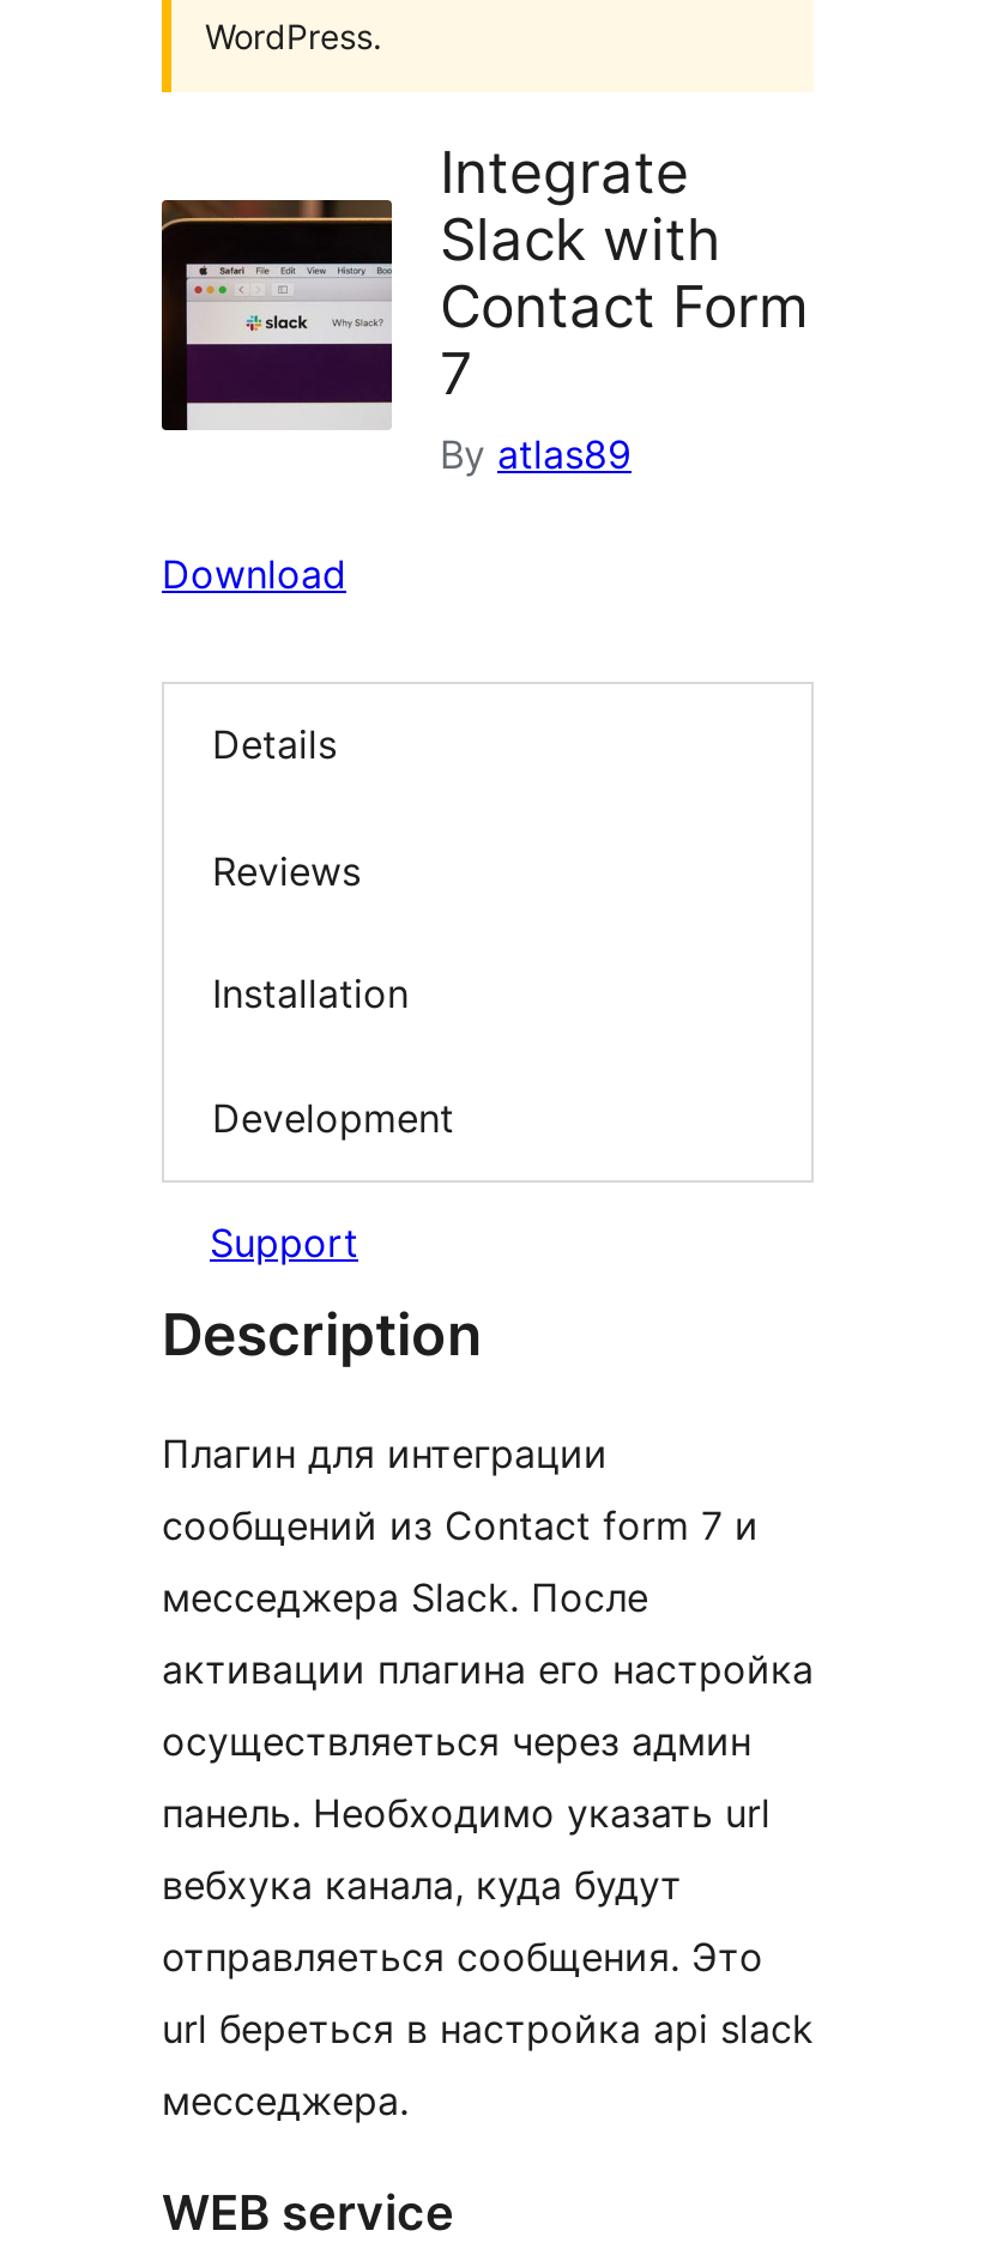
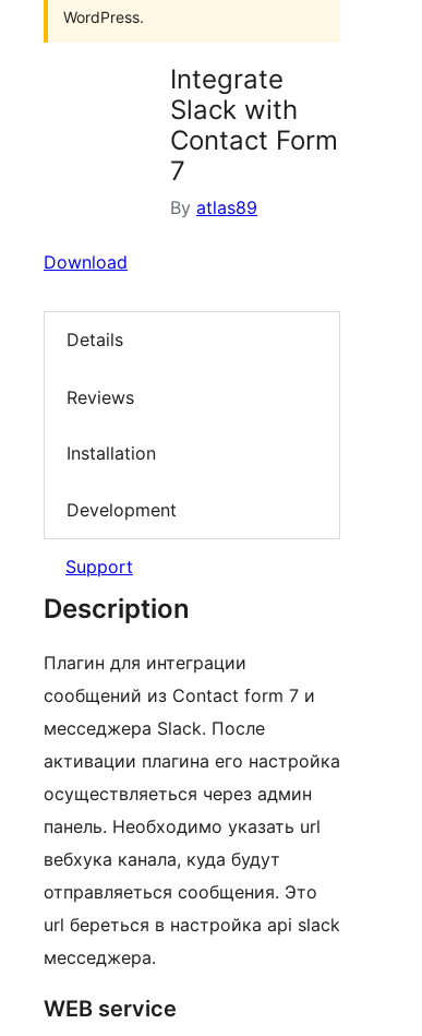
- [image]
